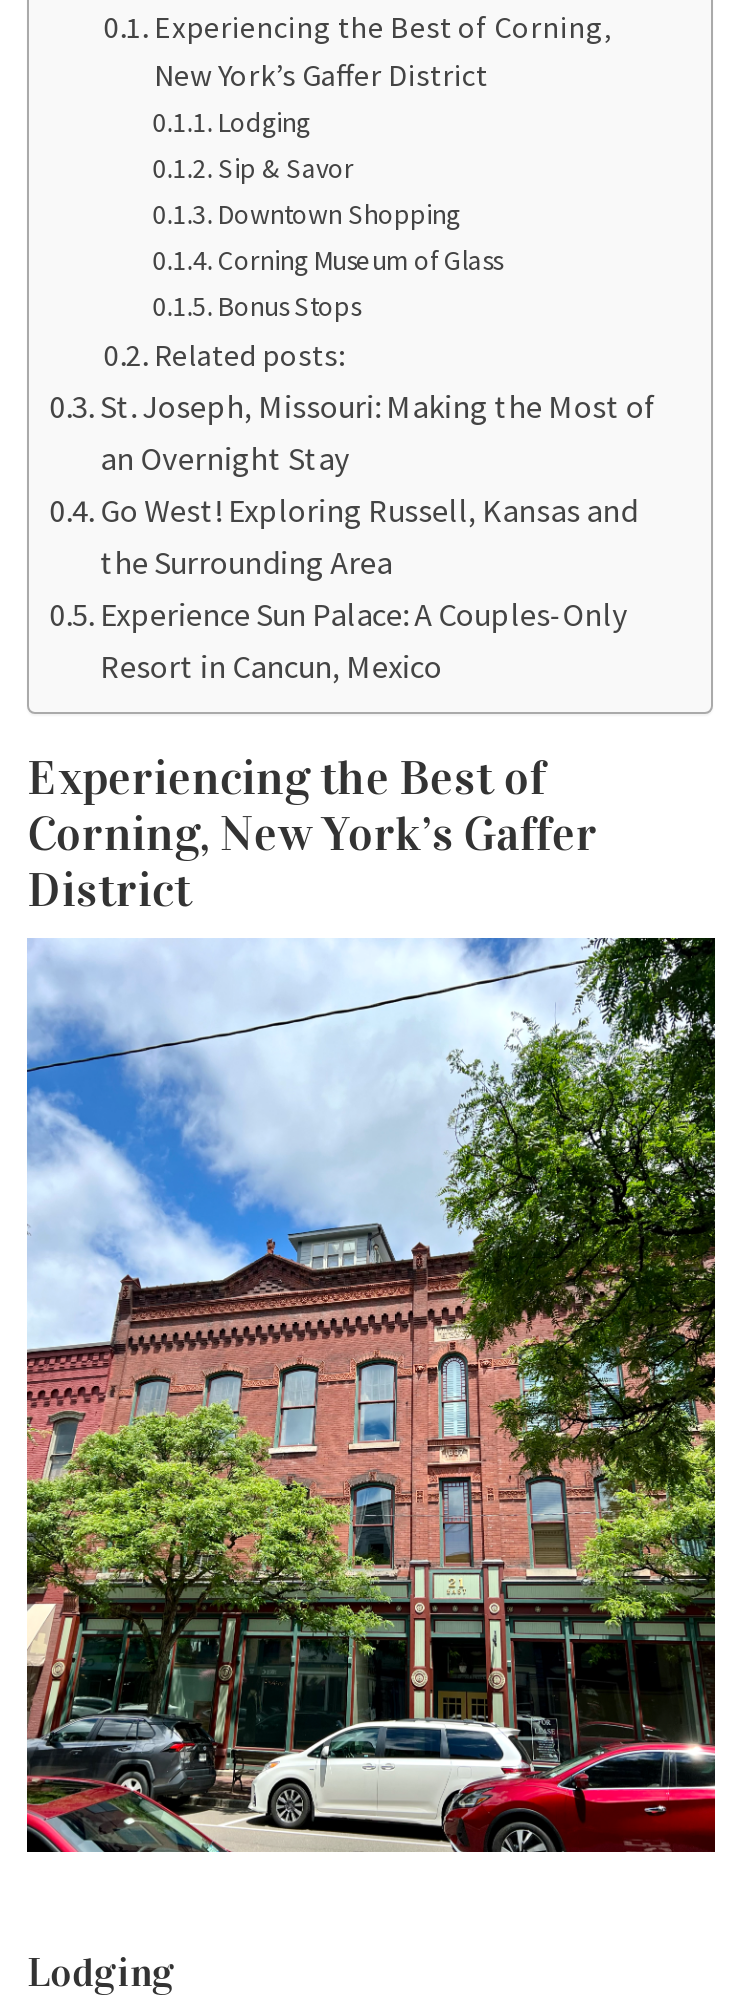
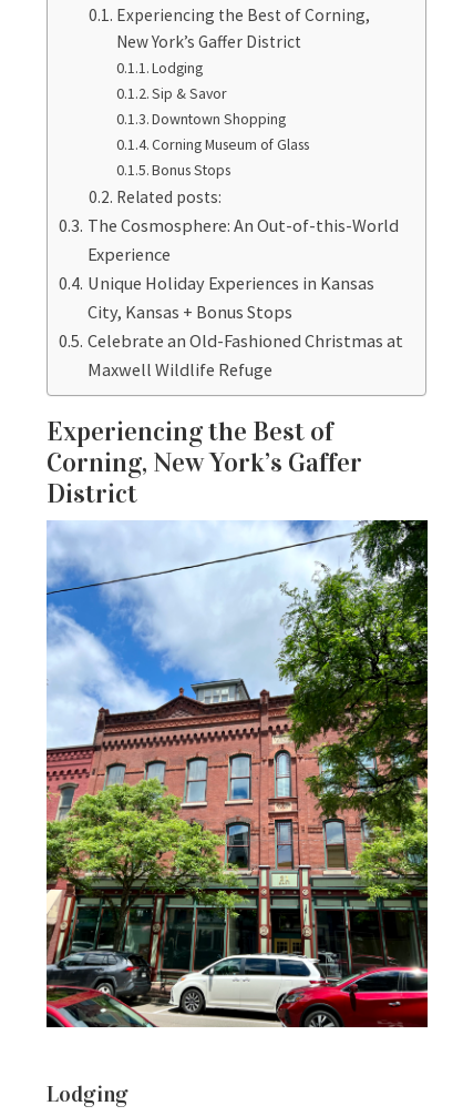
- St. Joseph, Missouri: Making the Most of
- an Overnight Stay
- Go West! Exploring Russell, Kansas and
- the Surrounding Area
- Experience Sun Palace: A Couples-Only
- Resort in Cancun, Mexico
+ The Cosmosphere: An Out-of-this-World
+ Experience
+ Unique Holiday Experiences in Kansas
+ City, Kansas + Bonus Stops
+ Celebrate an Old-Fashioned Christmas at
+ Maxwell Wildlife Refuge
